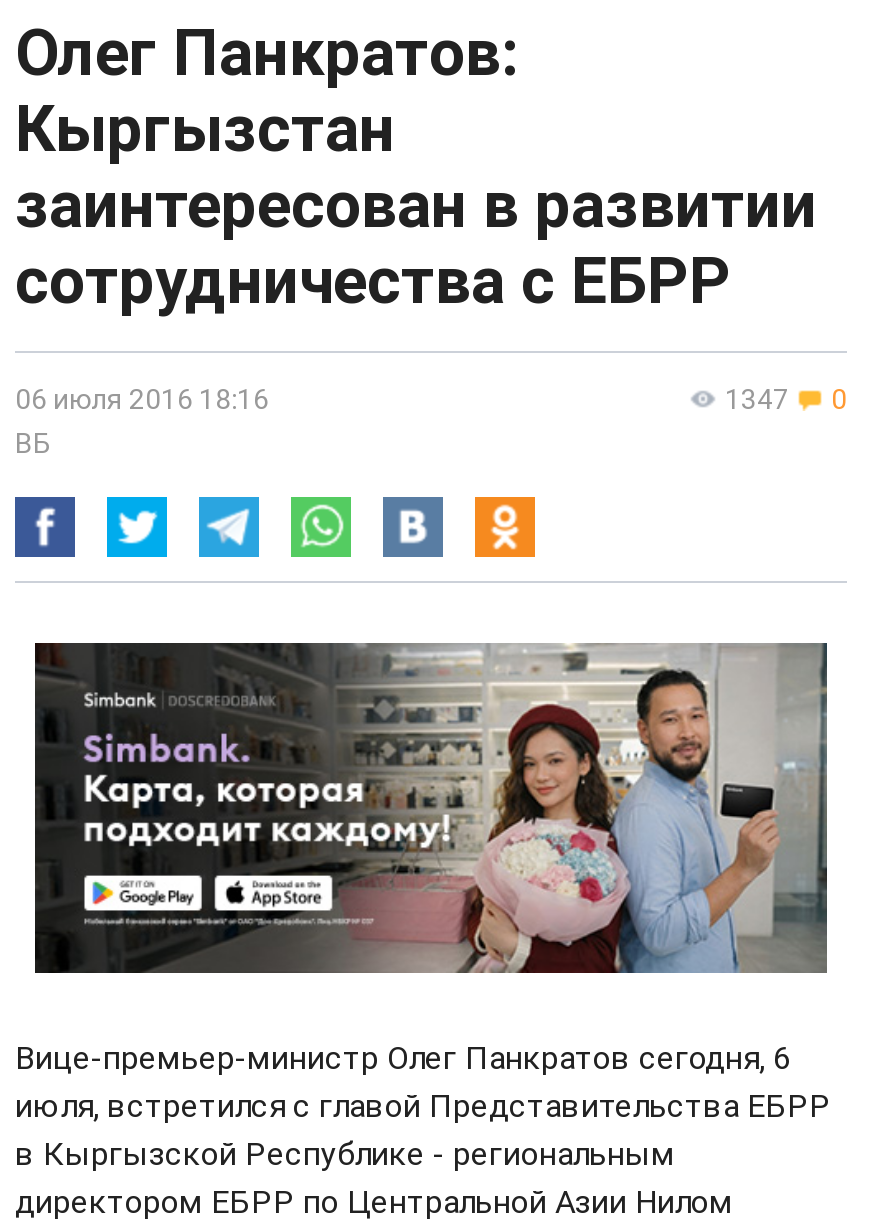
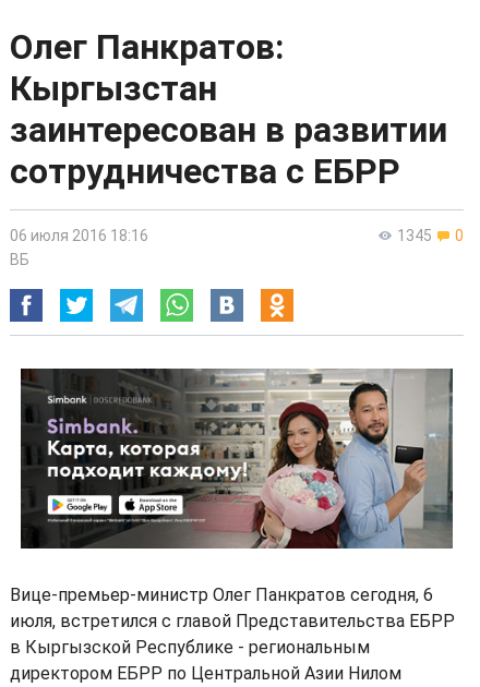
- 1347 0
+ 1345 0
